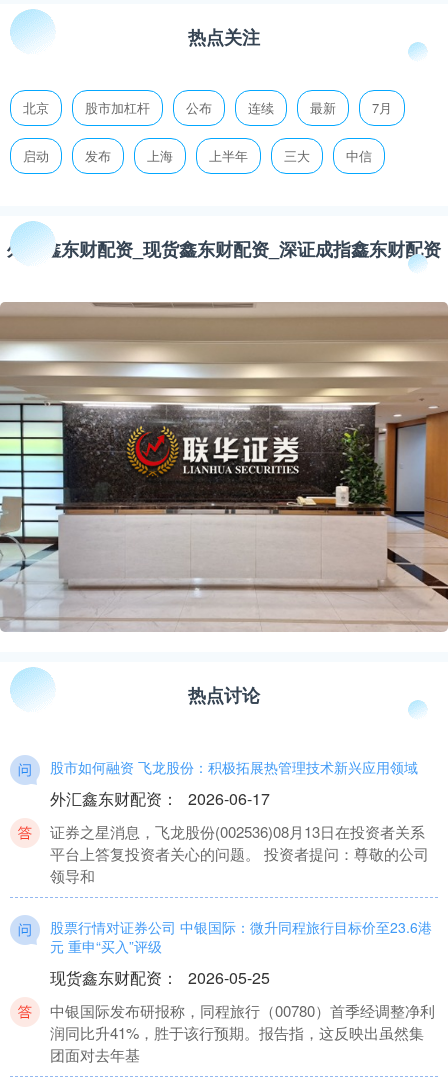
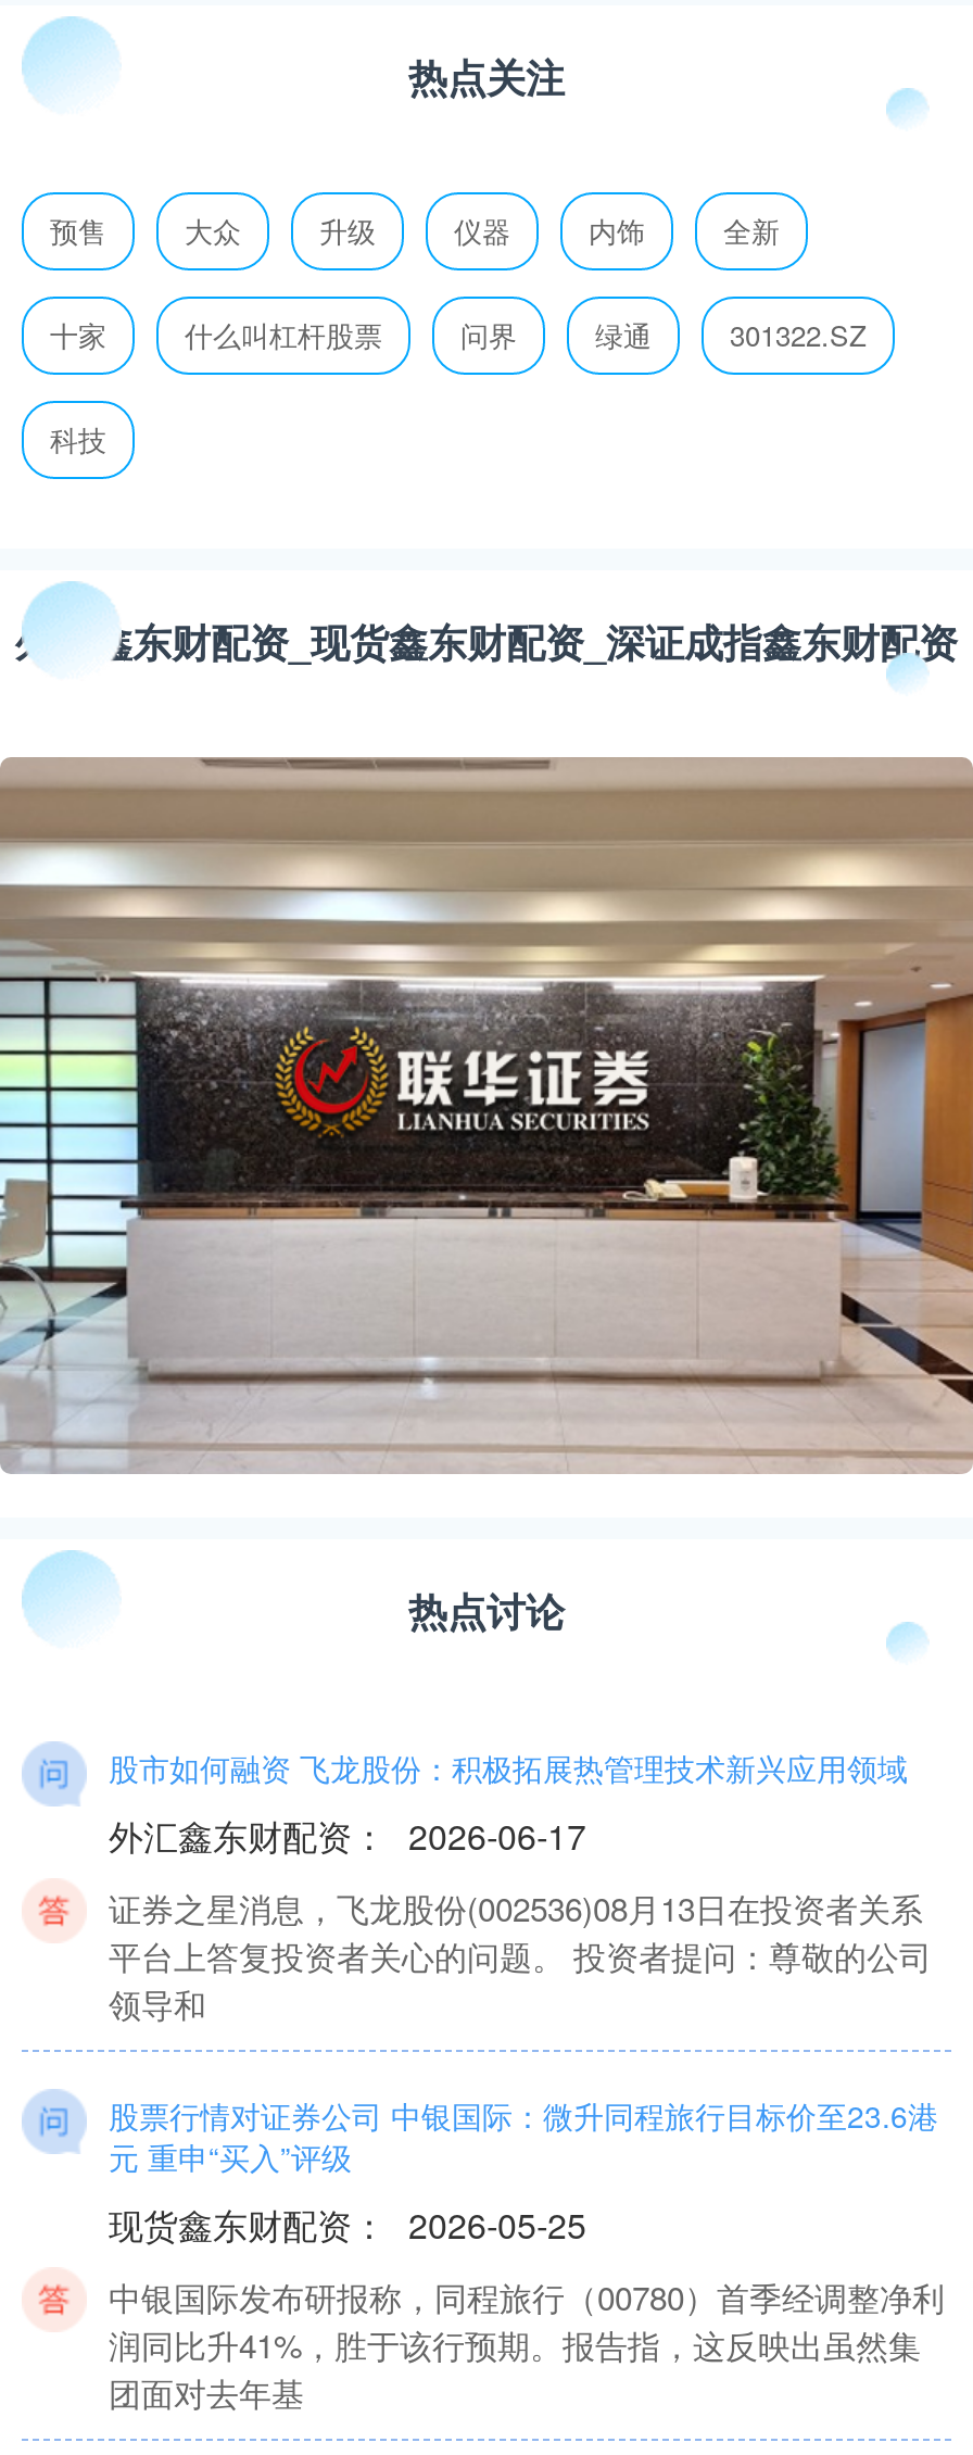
- 北京
- 股市加杠杆
- 公布
- 连续
- 最新
- 7月
- 启动
- 发布
- 上海
- 上半年
- 三大
- 中信
+ 预售
+ 大众
+ 升级
+ 仪器
+ 内饰
+ 全新
+ 十家
+ 什么叫杠杆股票
+ 问界
+ 绿通
+ 301322.SZ
+ 科技
